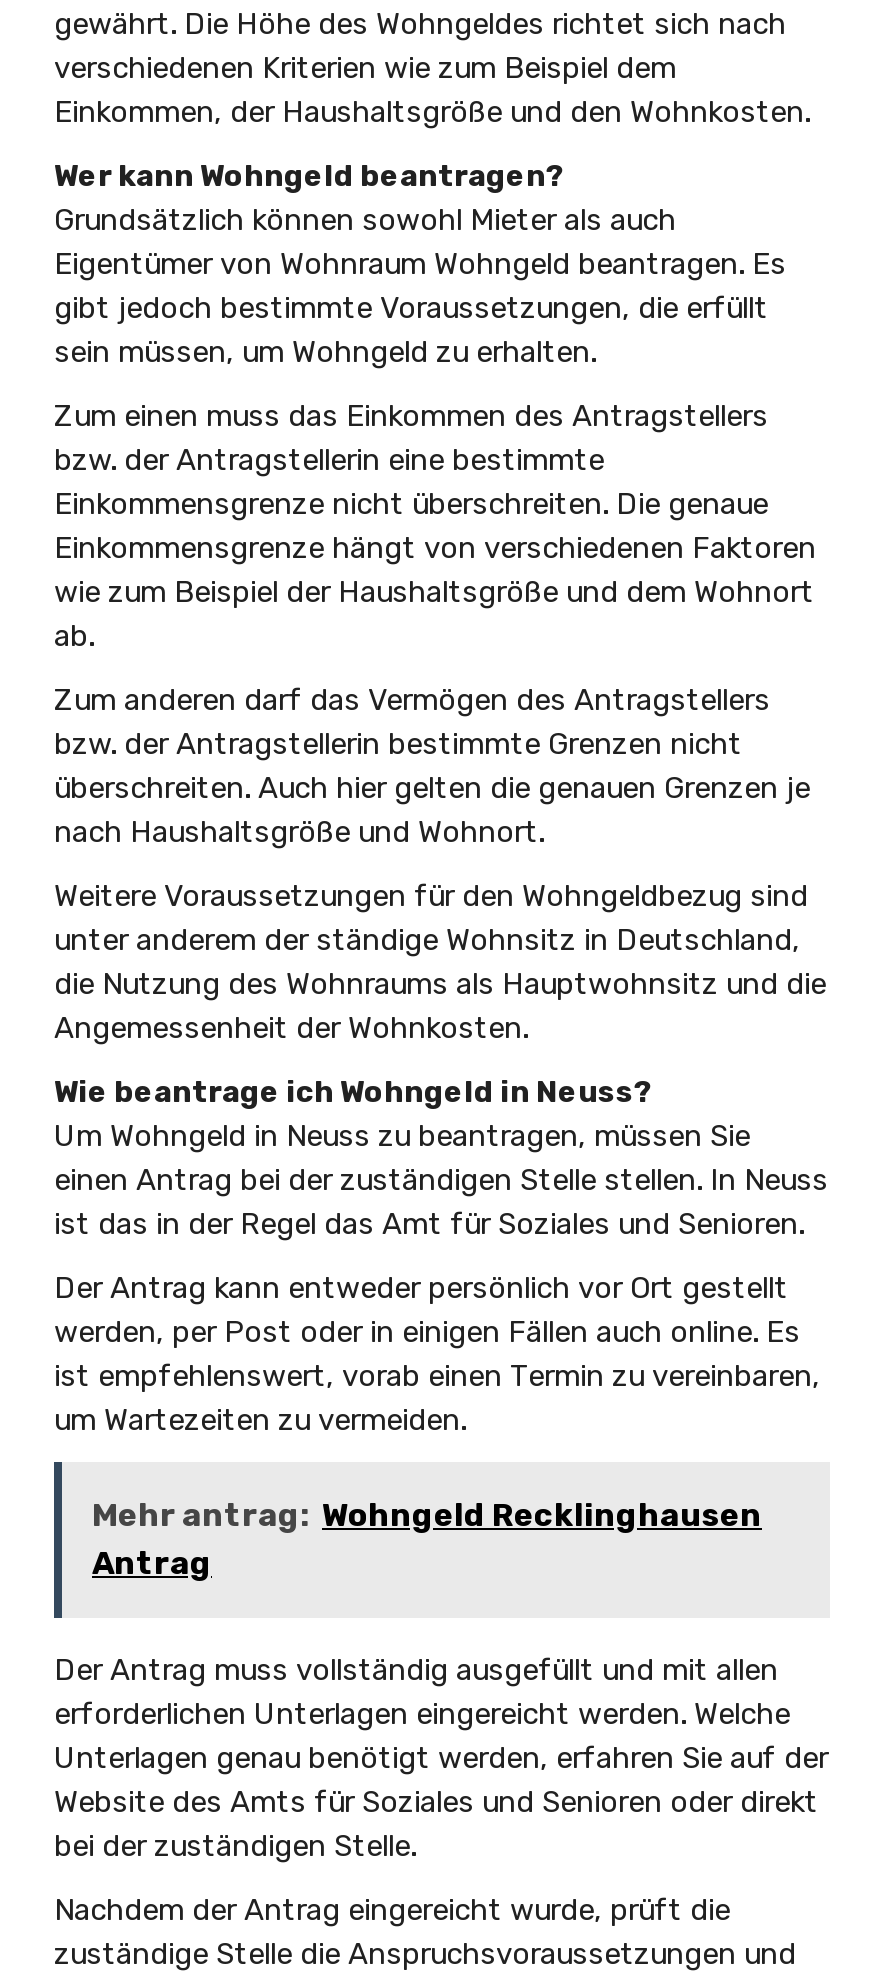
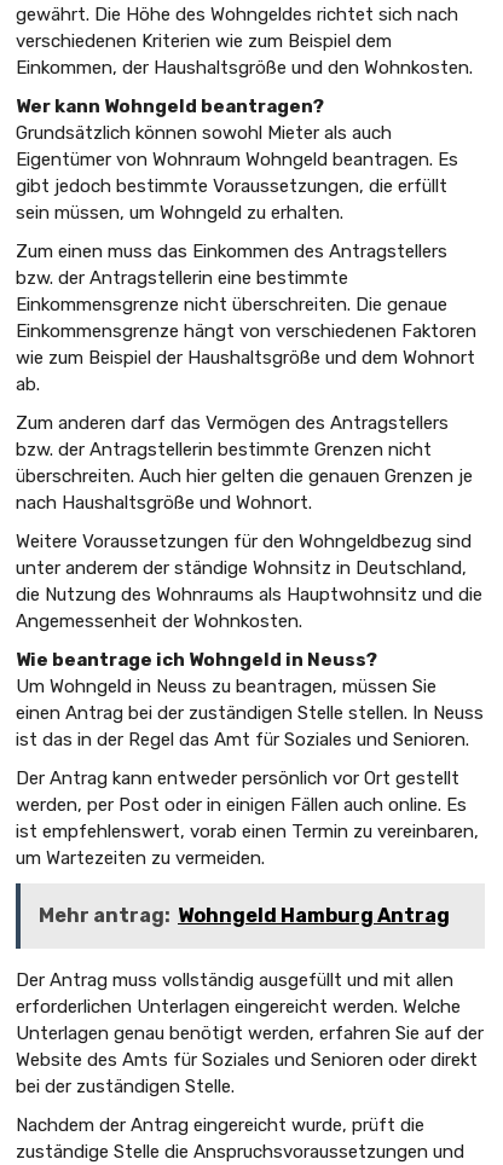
- Mehr antrag: Wohngeld Recklinghausen
- Antrag
+ Mehr antrag: Wohngeld Hamburg Antrag
